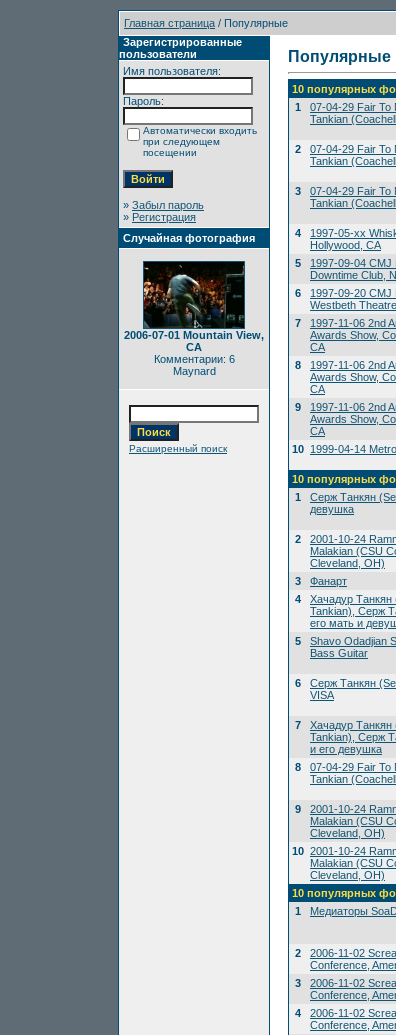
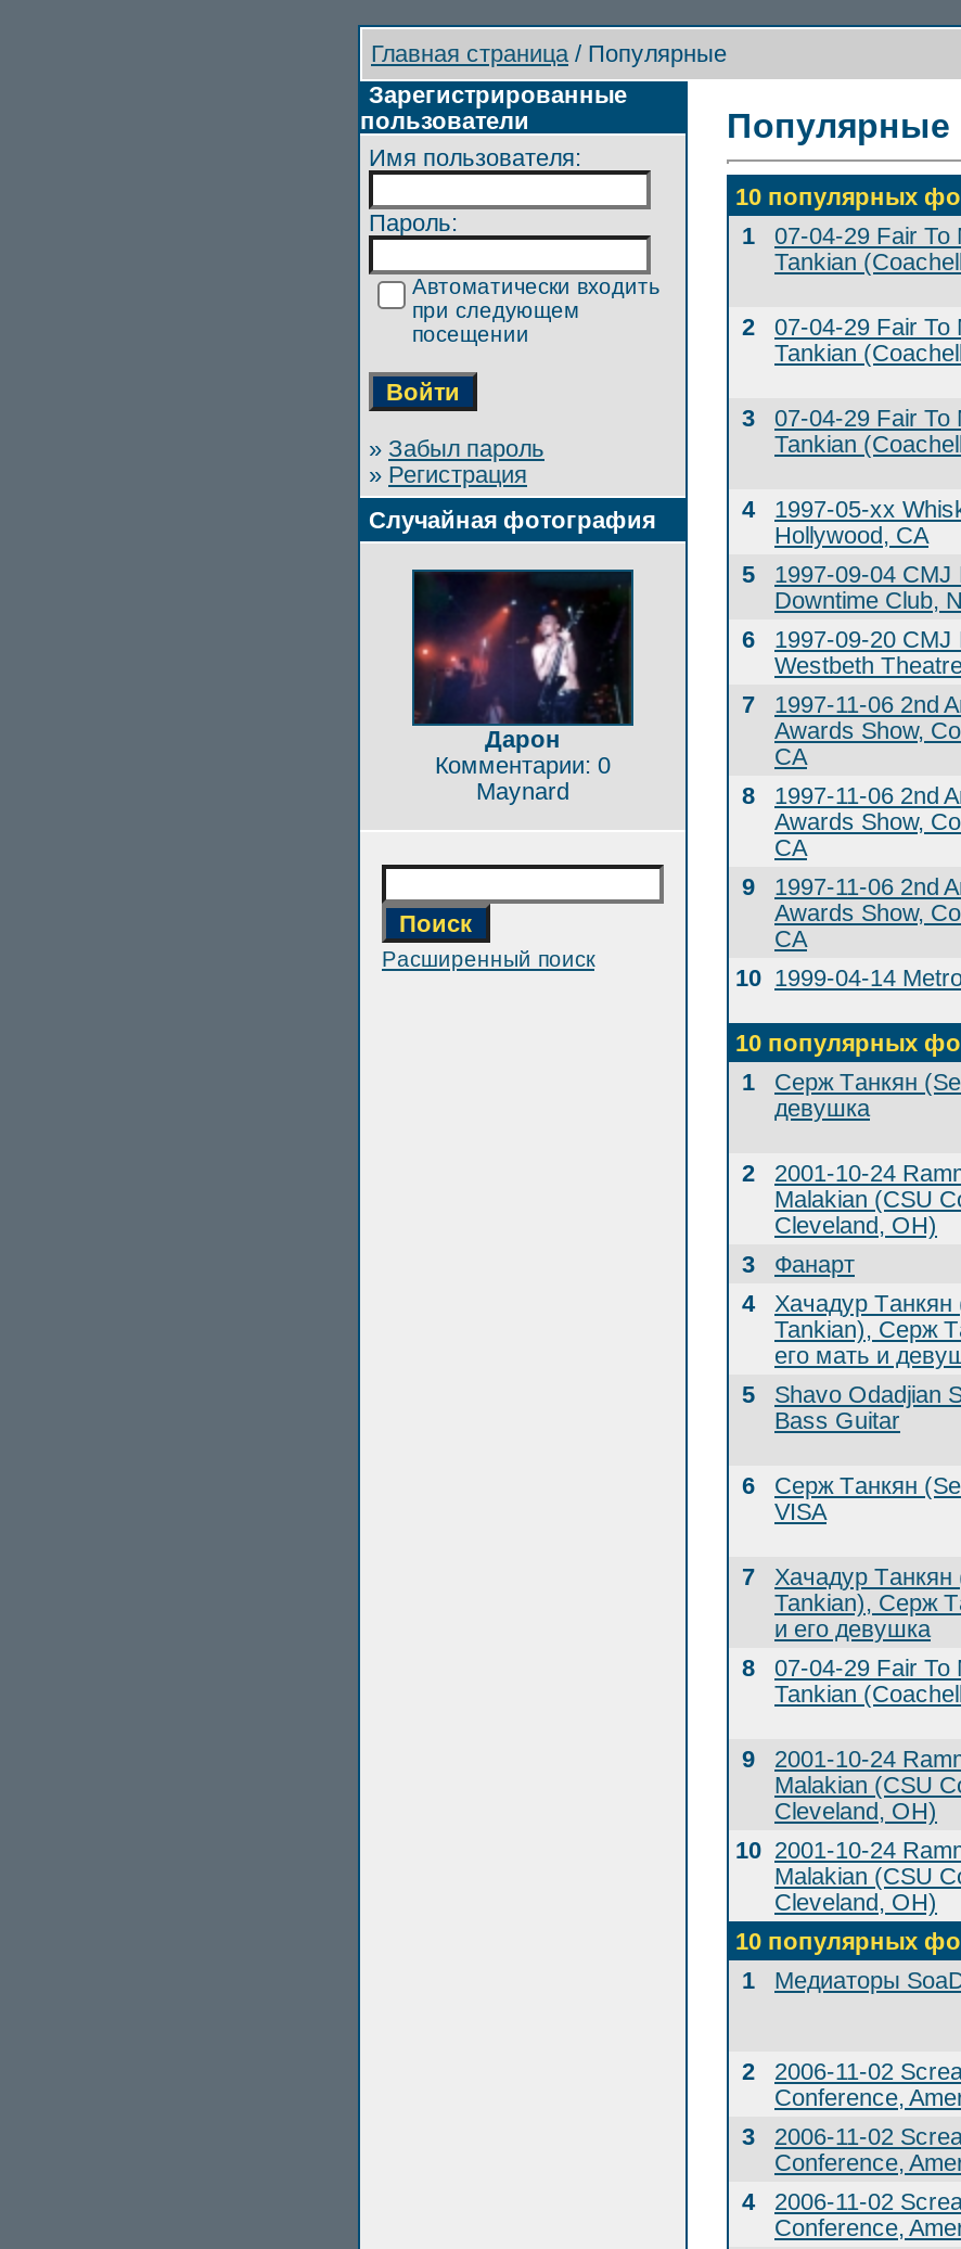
- [image]
- 2006-07-01 Mountain View,
- CA
- Комментарии: 6
+ [image]
+ Дарон
+ Комментарии: 0
